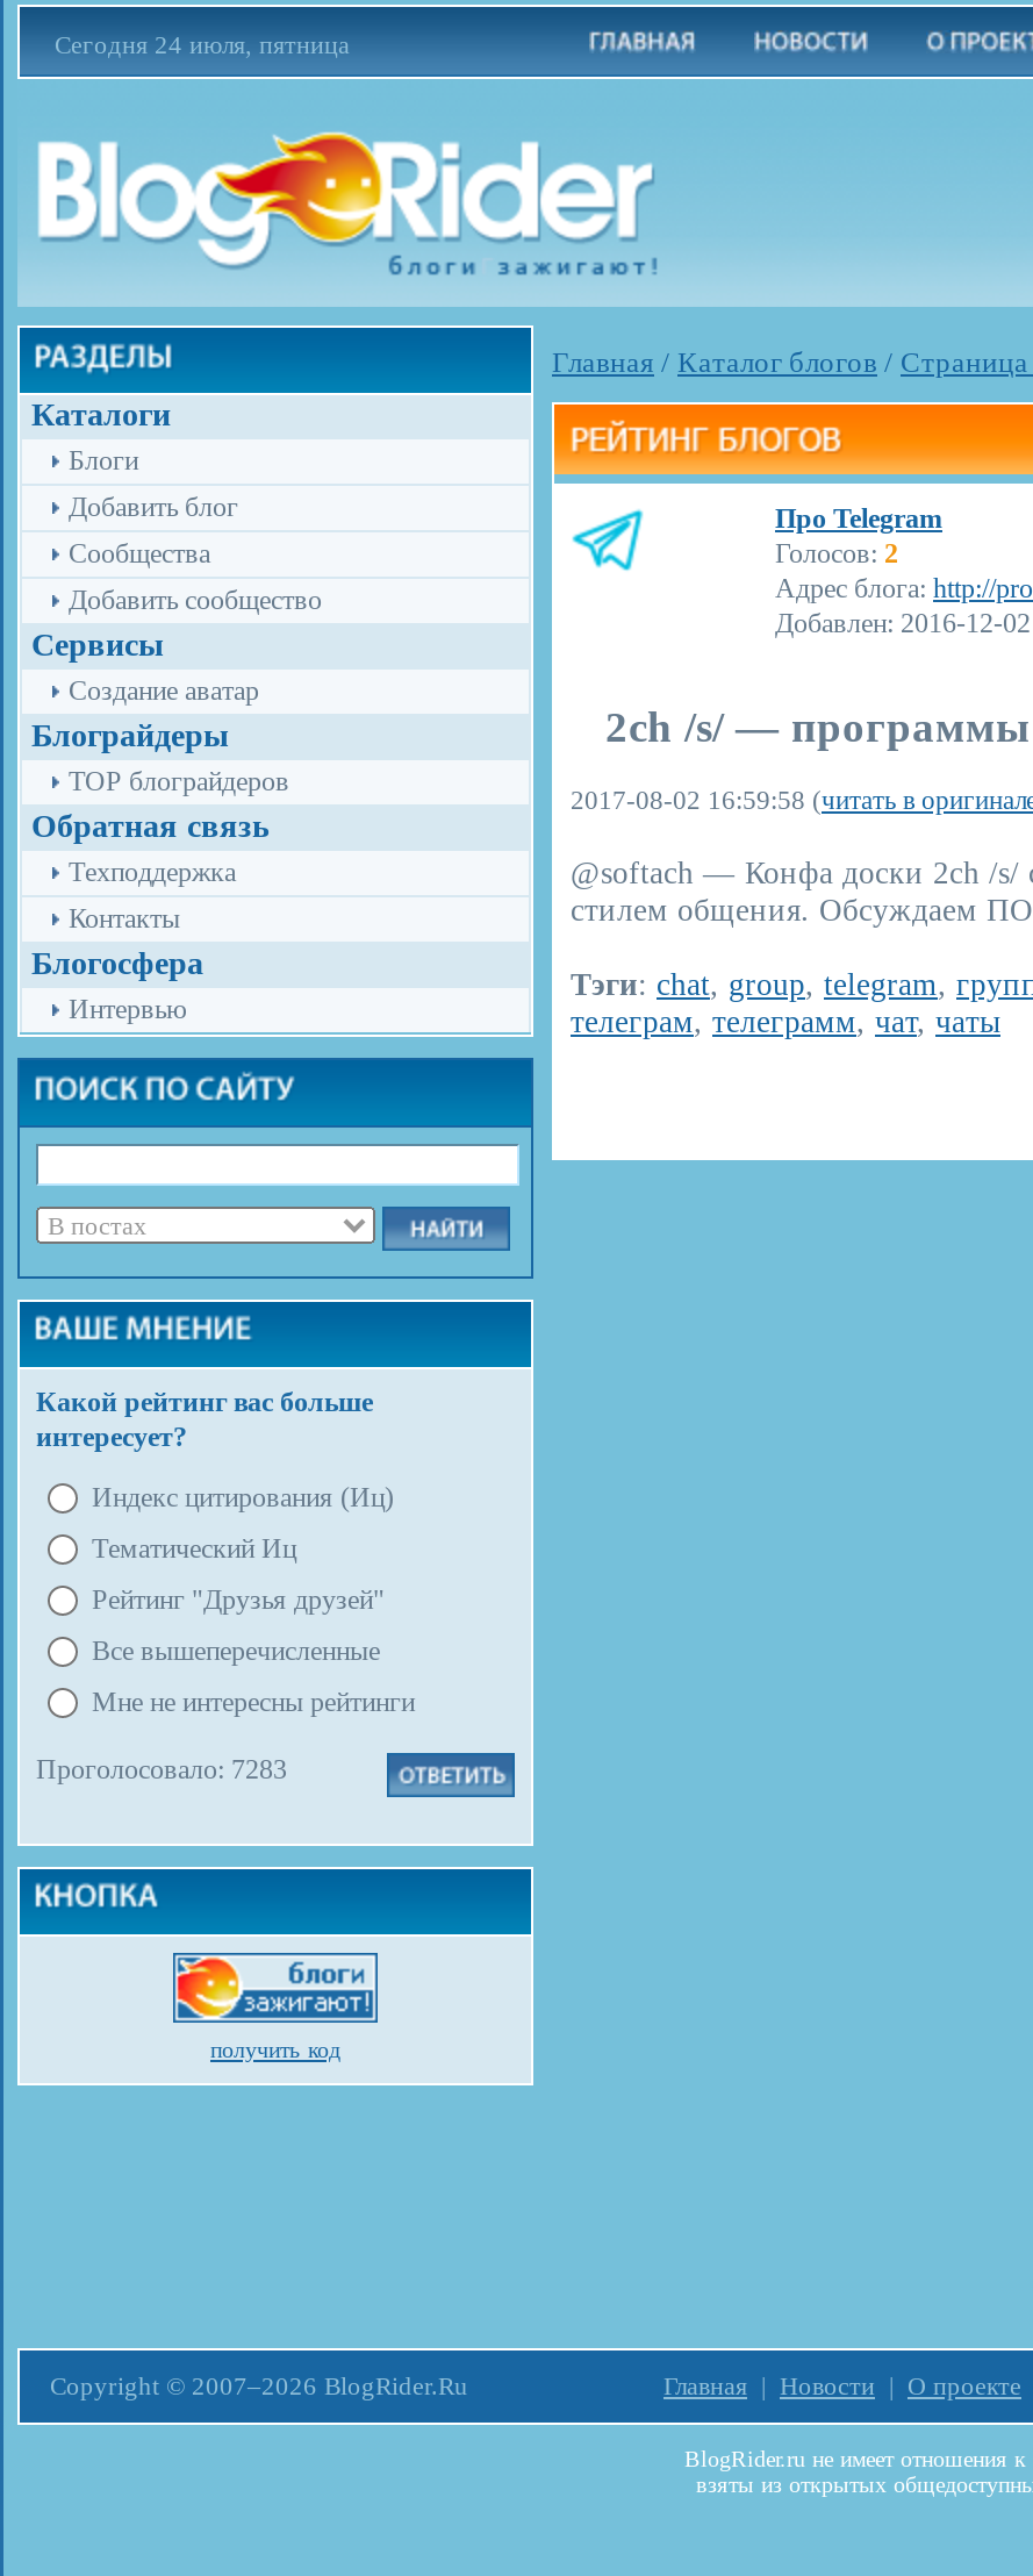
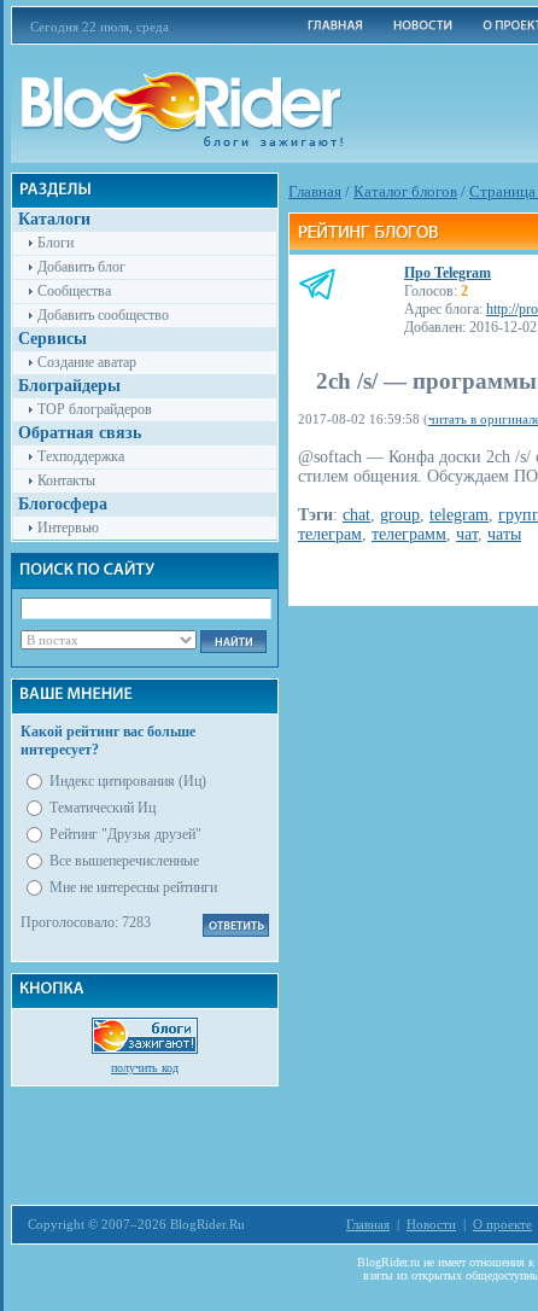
- Сегодня 24 июля, пятница
+ Сегодня 22 июля, среда
